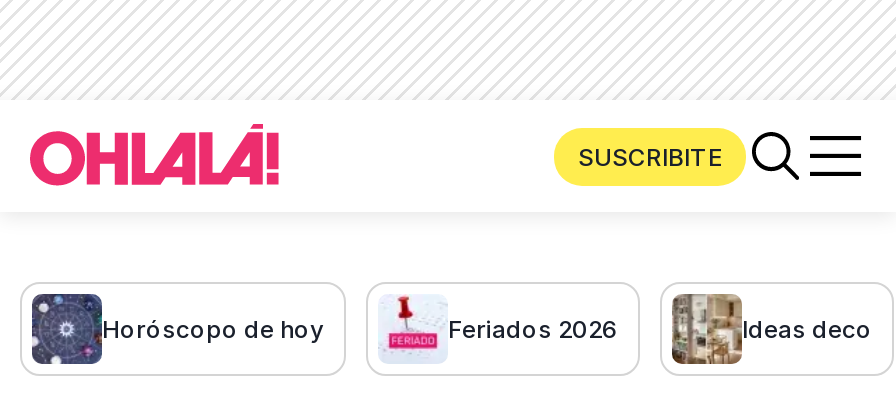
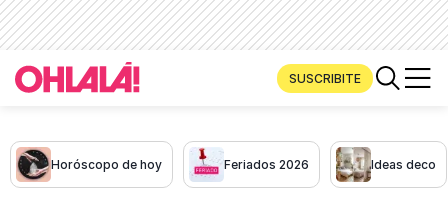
- [image]
+ [image]

- [image]
+ [image]
